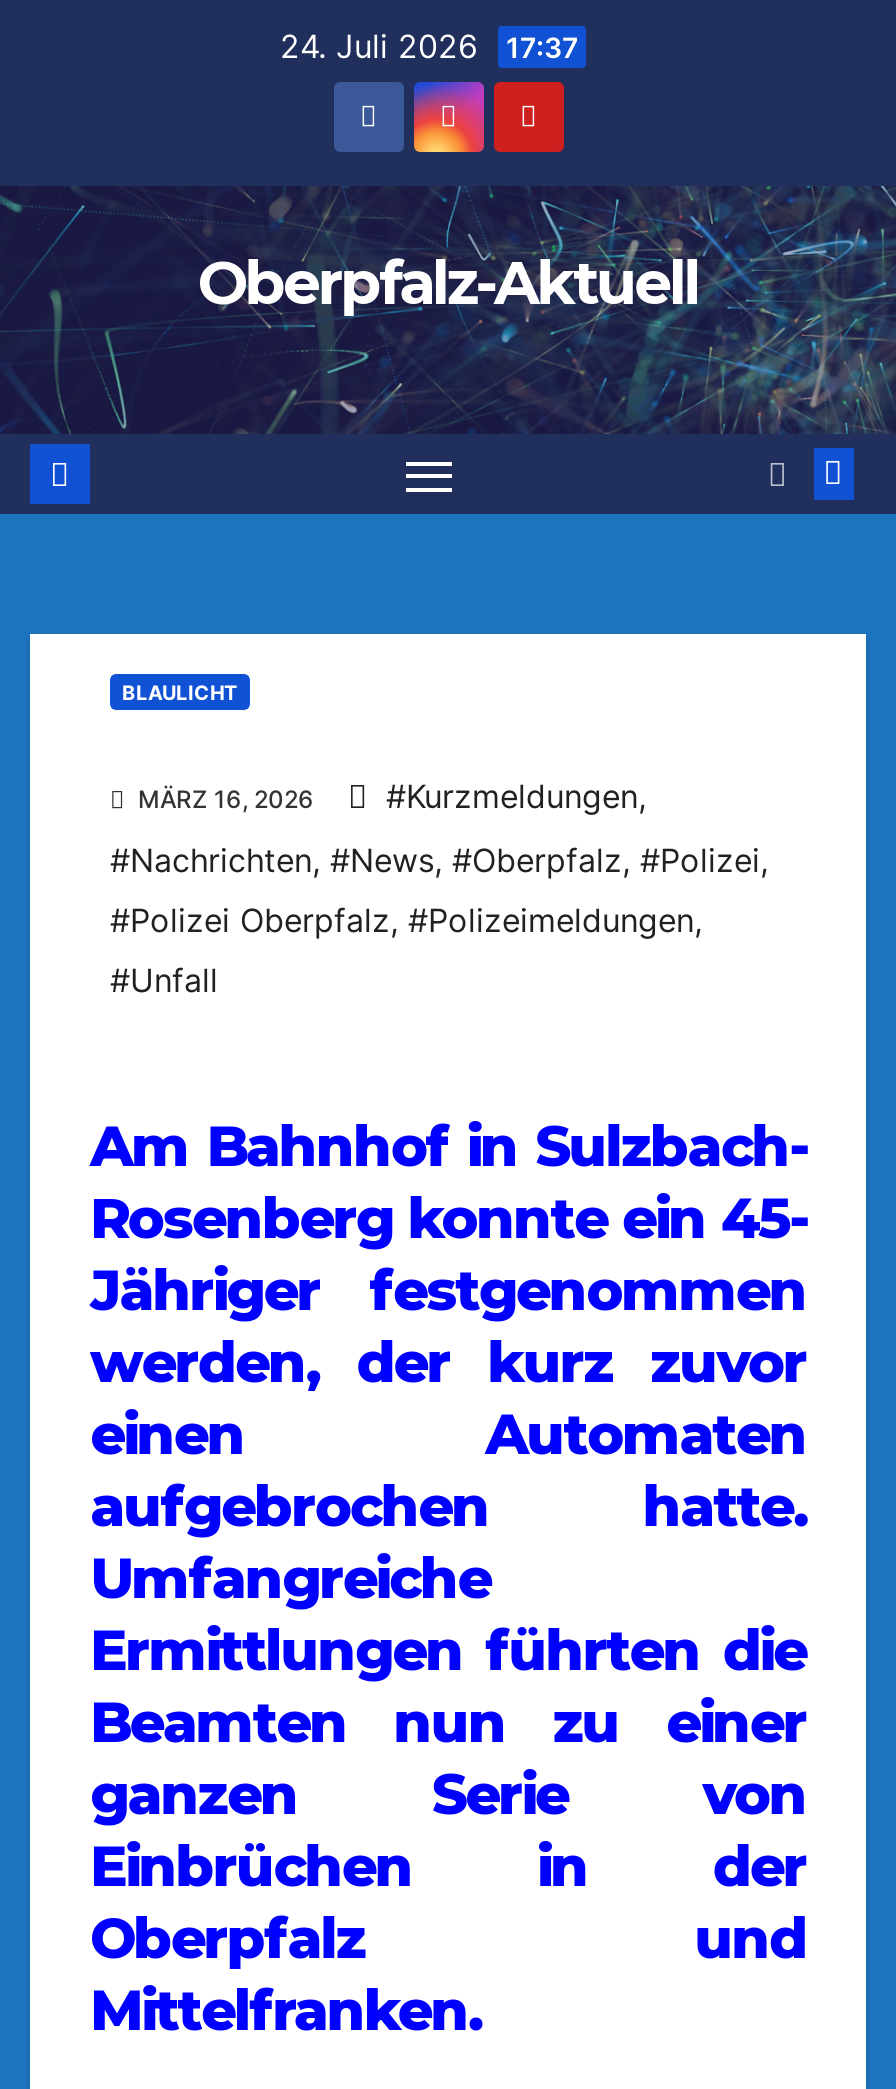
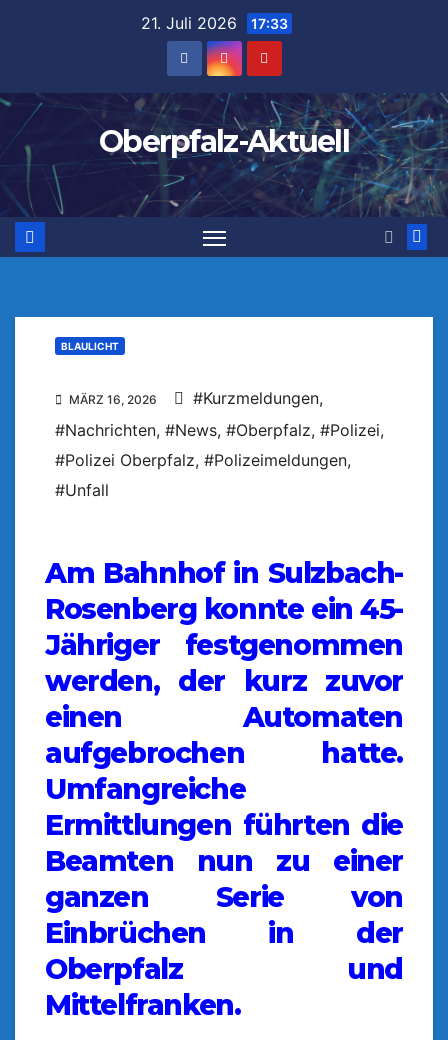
- 24. Juli 2026 17:37
+ 21. Juli 2026 17:33
